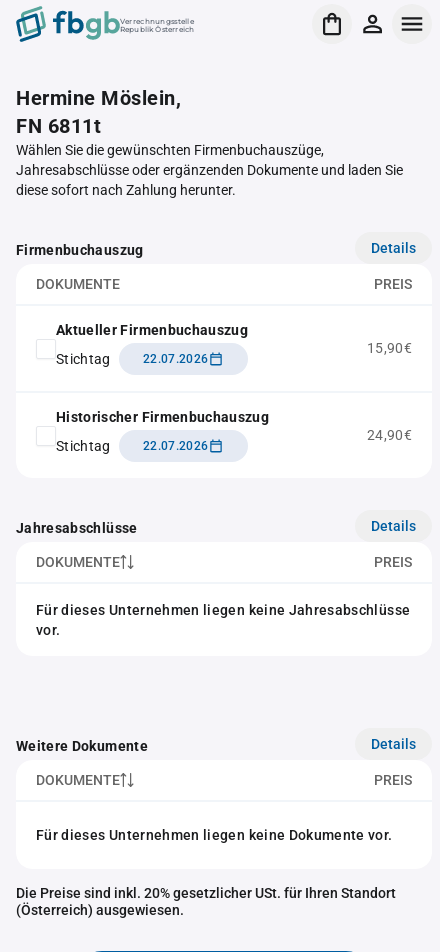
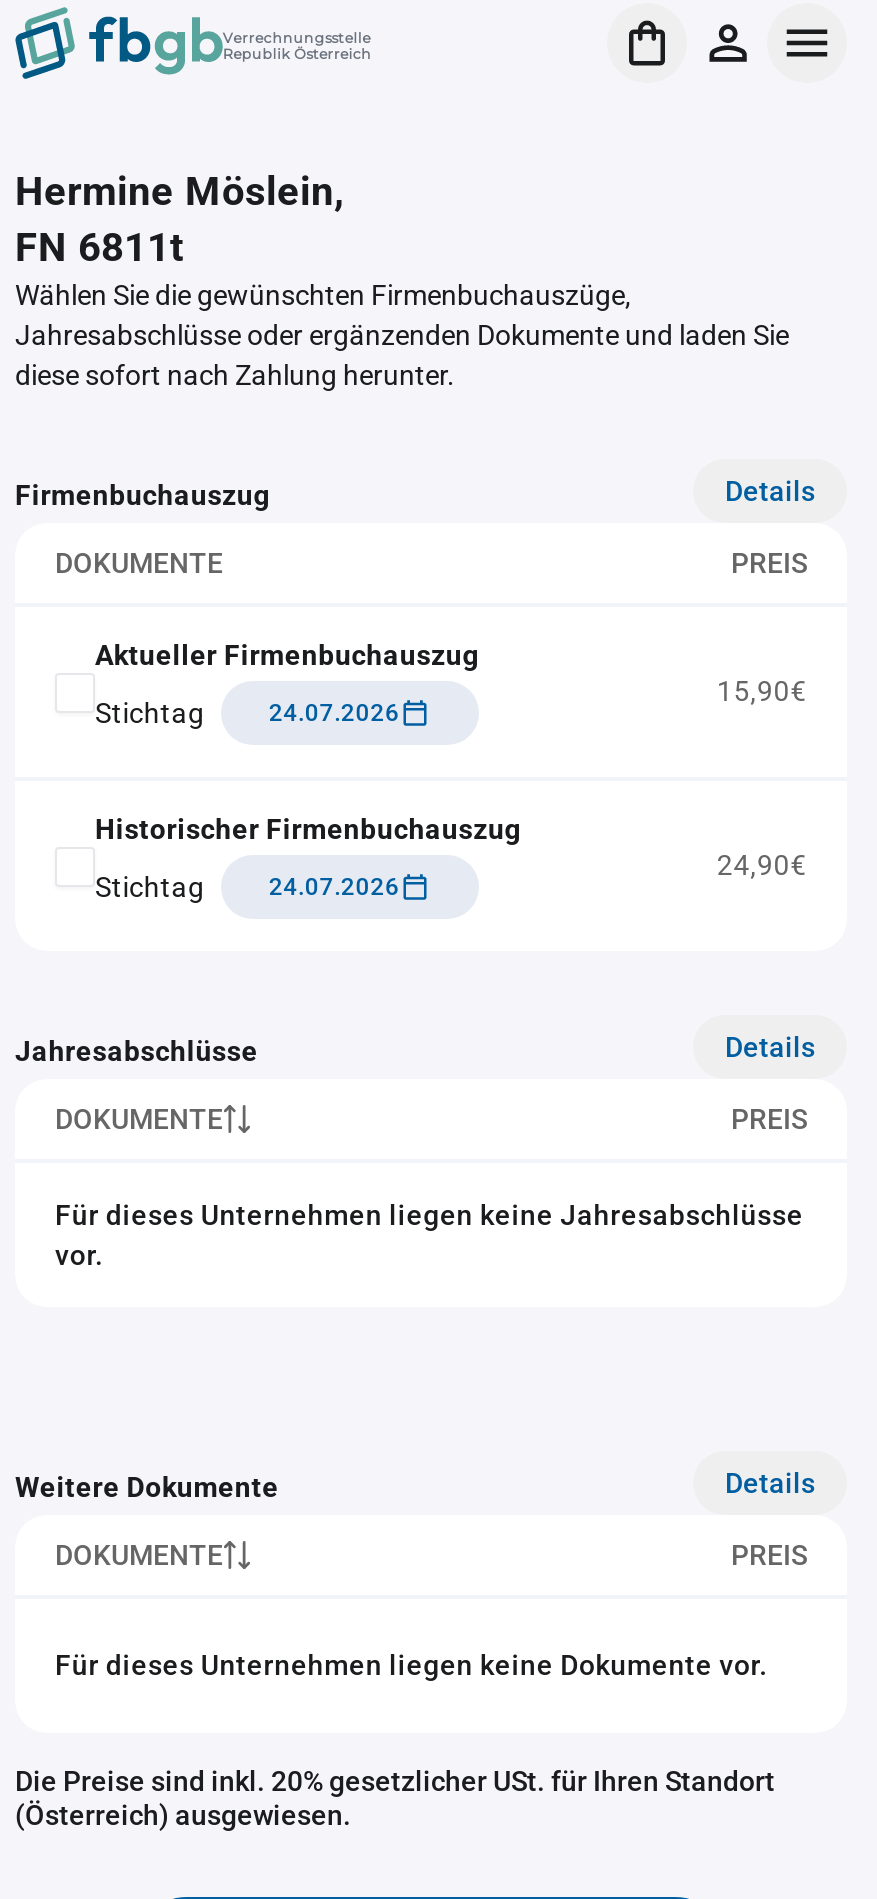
- 22.07.2026
+ 24.07.2026

- 22.07.2026
+ 24.07.2026
